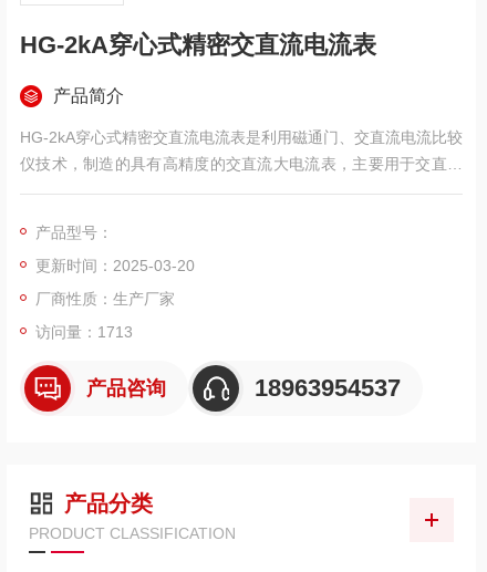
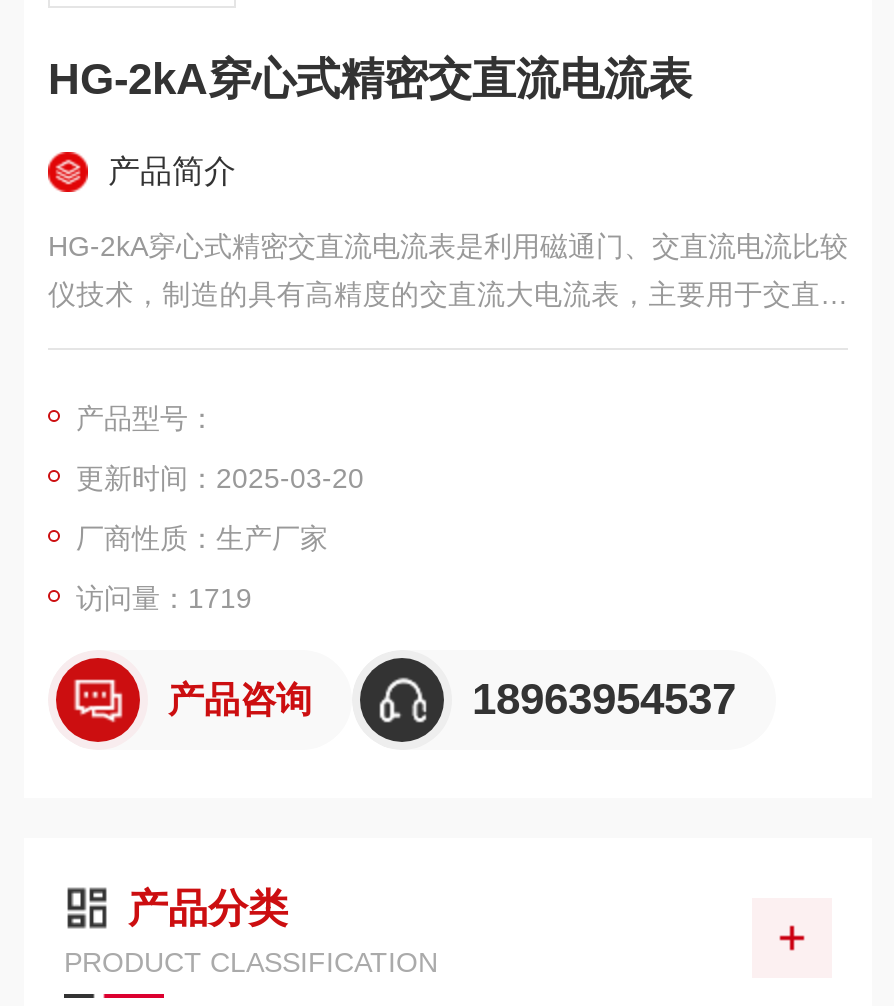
- 访问量：1713
+ 访问量：1719
